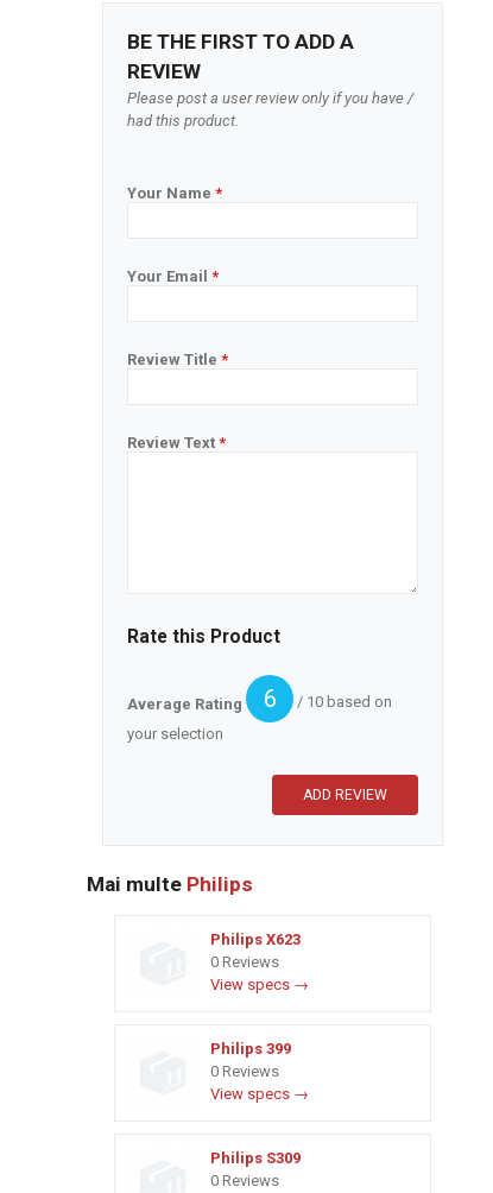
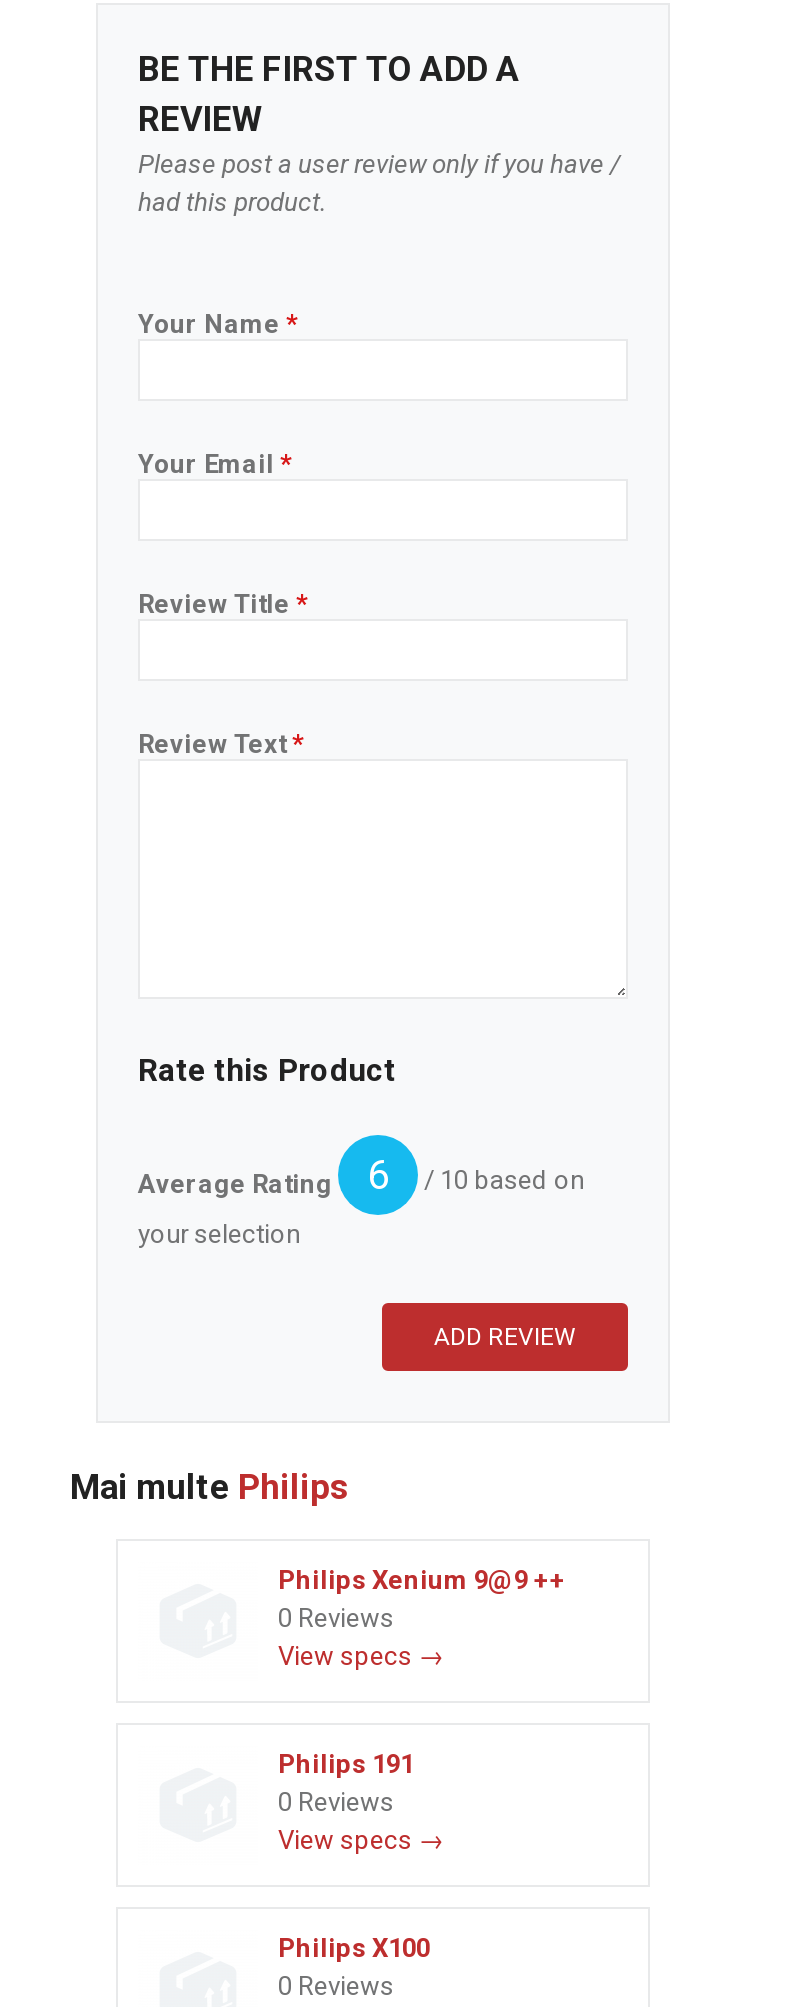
- Philips X623
+ Philips Xenium 9@9 ++

- Philips 399
+ Philips 191

- Philips S309
+ Philips X100
